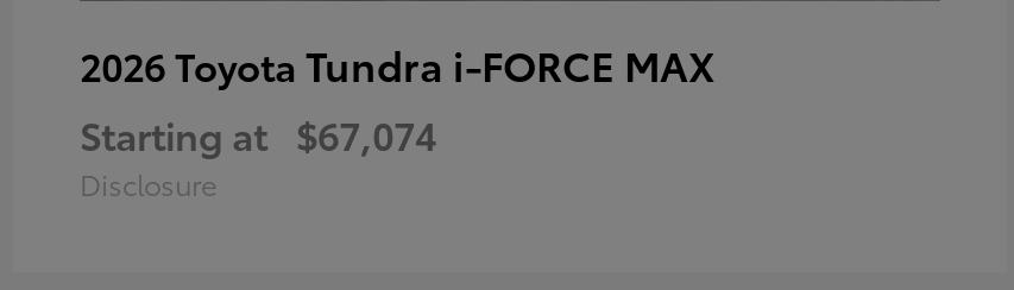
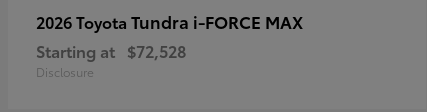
- Starting at $67,074
+ Starting at $72,528
